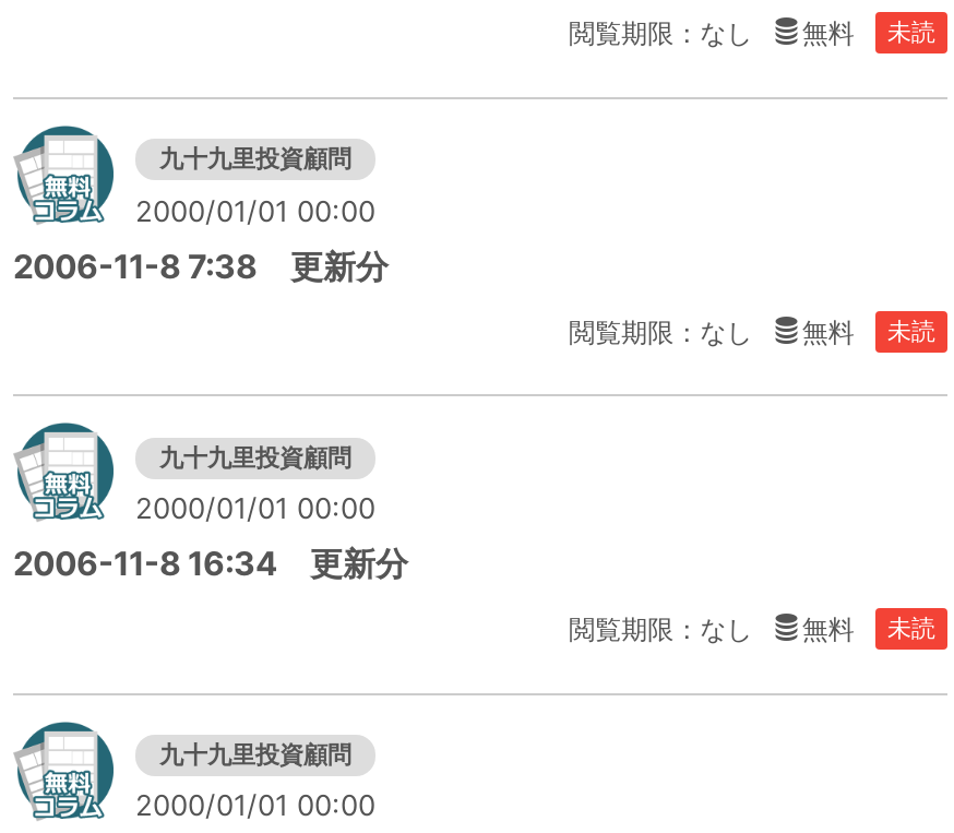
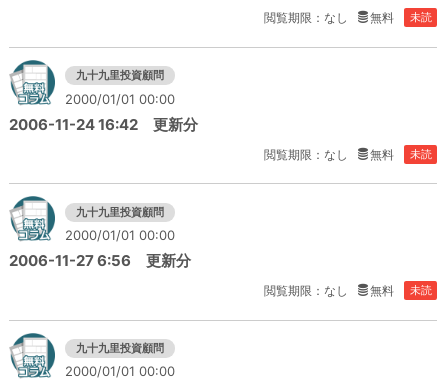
- 2006-11-8 7:38 更新分
+ 2006-11-24 16:42 更新分

- 2006-11-8 16:34 更新分
+ 2006-11-27 6:56 更新分
